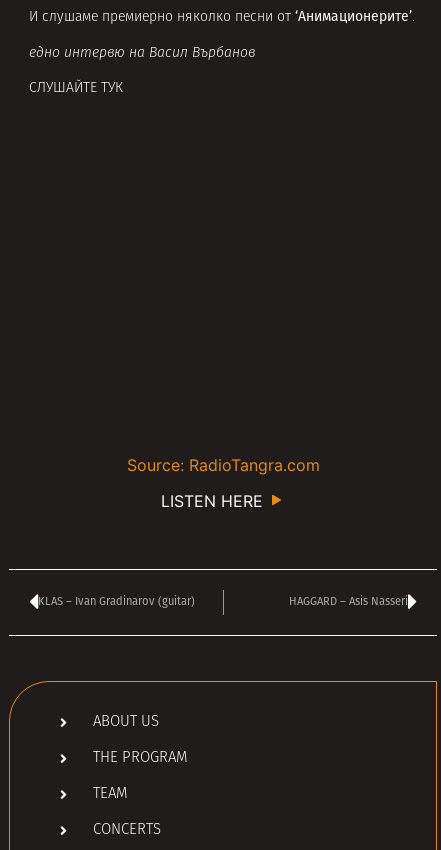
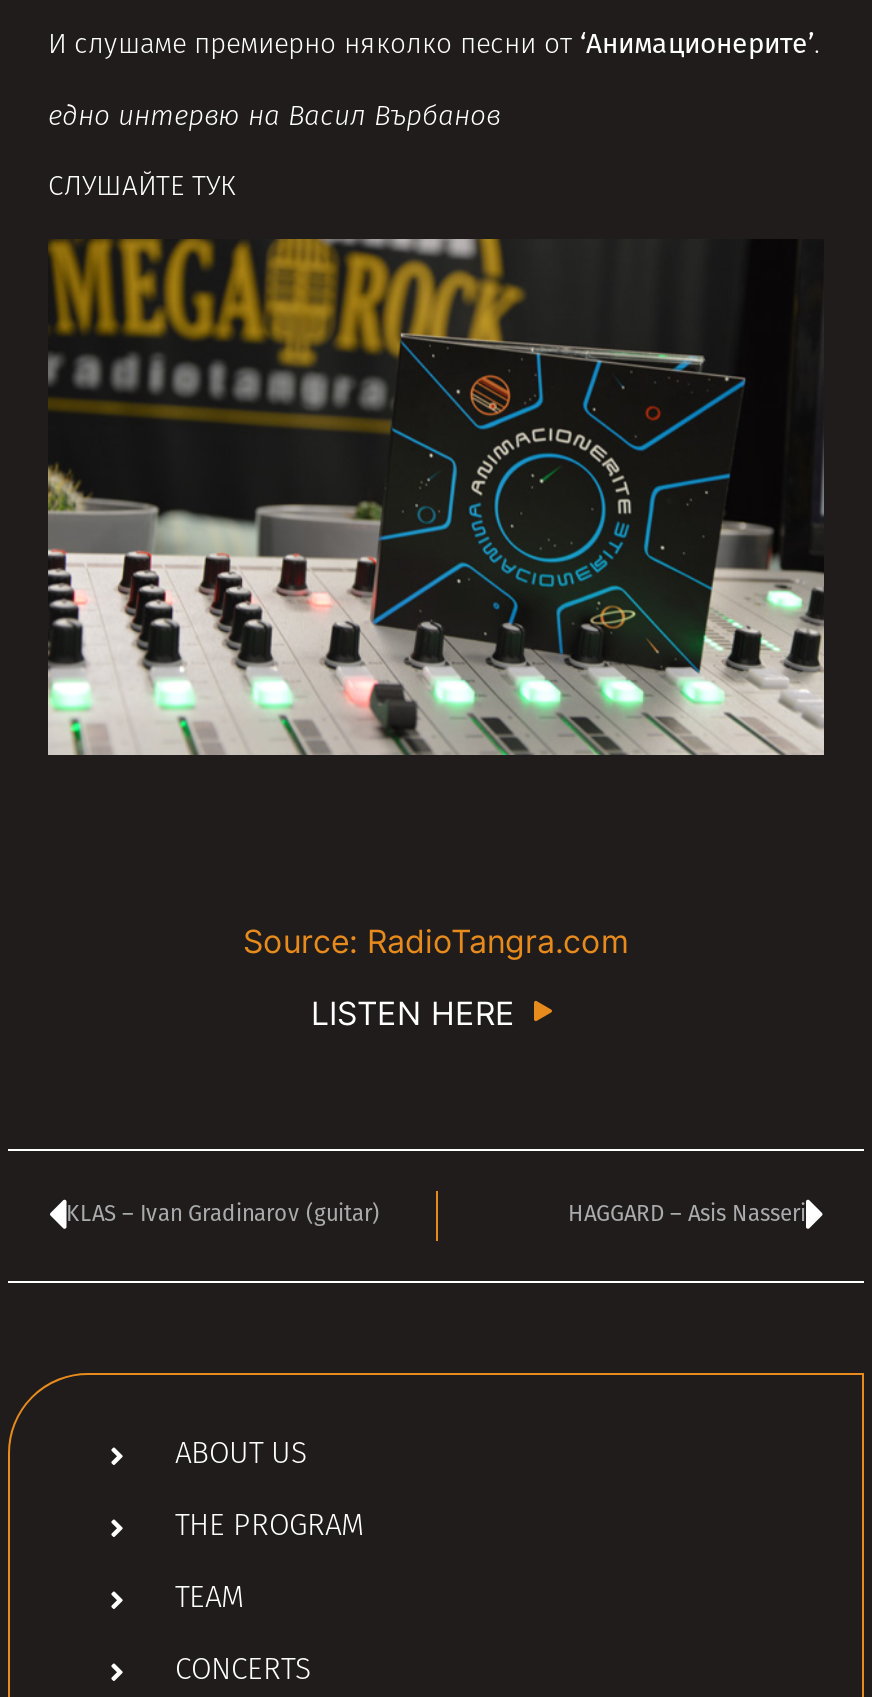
+ [image]
